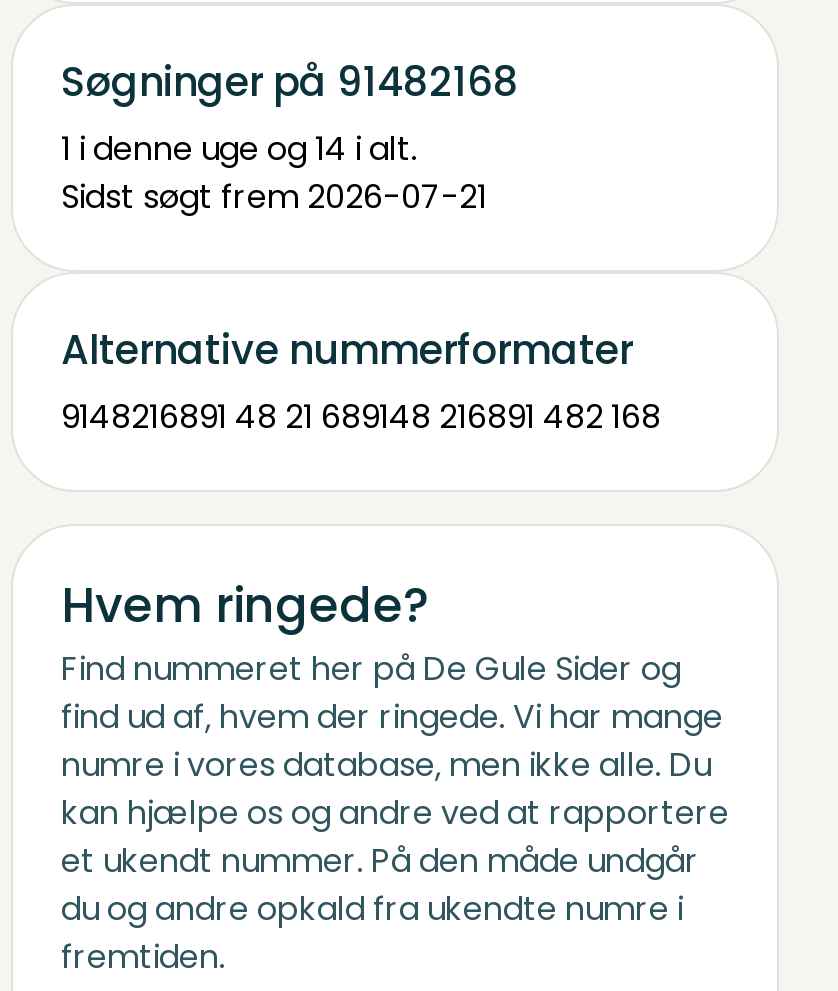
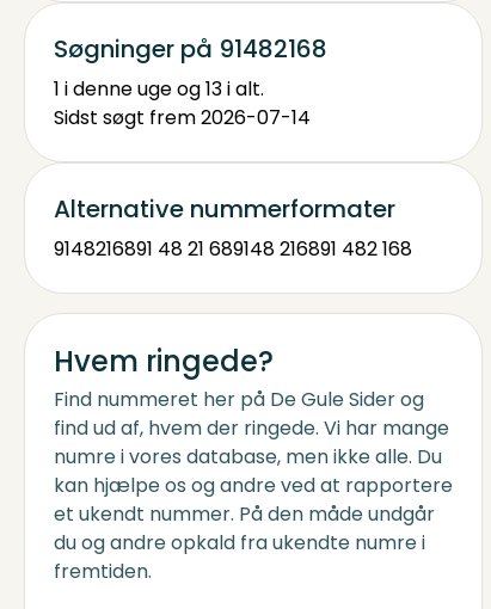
- 1 i denne uge og 14 i alt.
+ 1 i denne uge og 13 i alt.

- Sidst søgt frem 2026-07-21
+ Sidst søgt frem 2026-07-14
